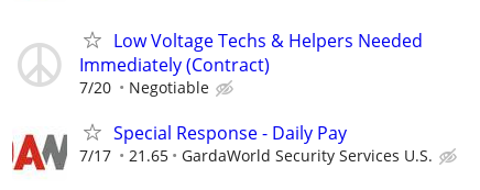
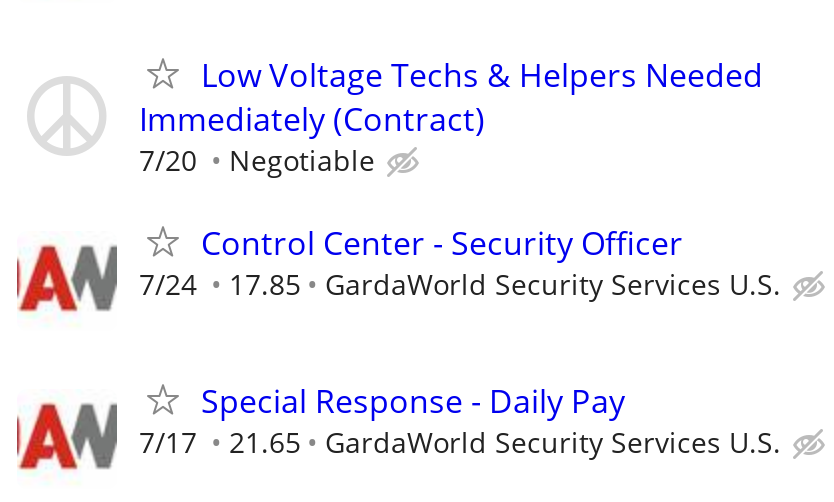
+ Control Center - Security Officer
+ 7/24
+ 17.85
+ GardaWorld Security Services U.S.
